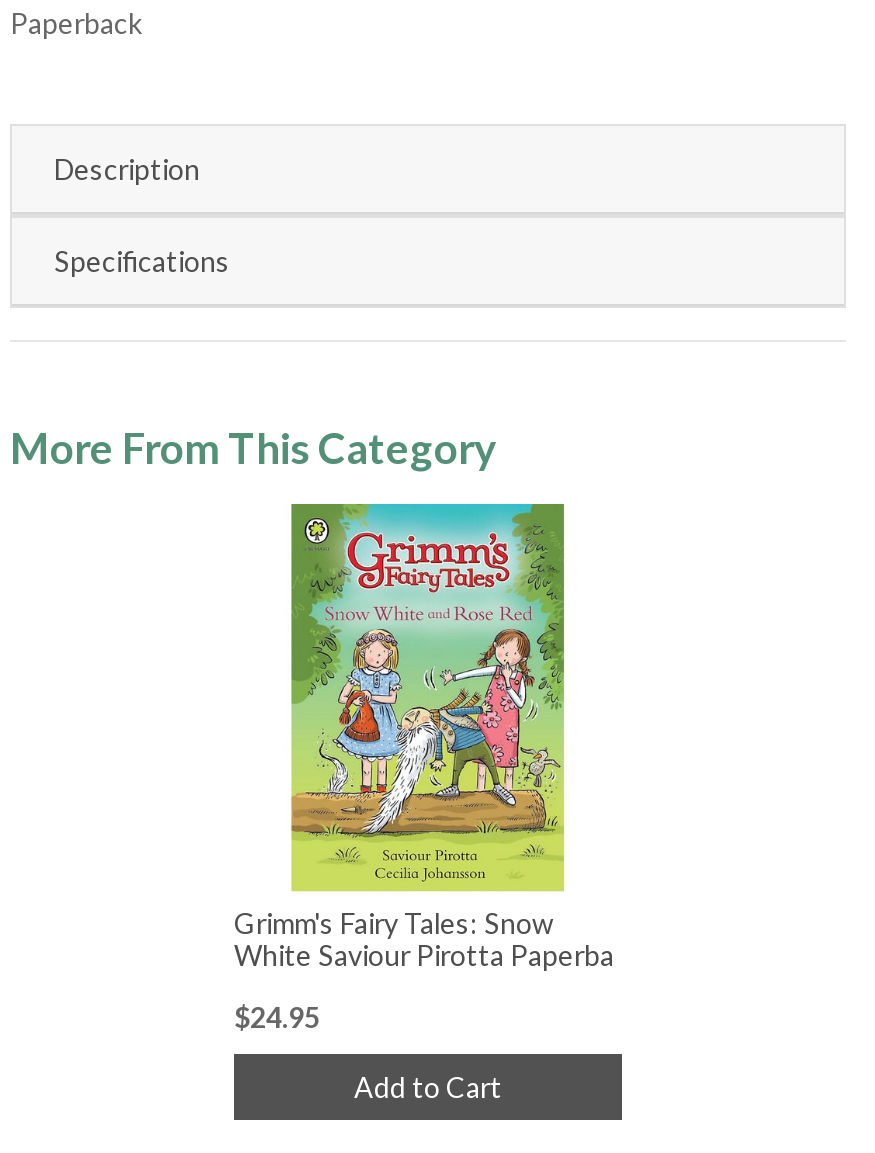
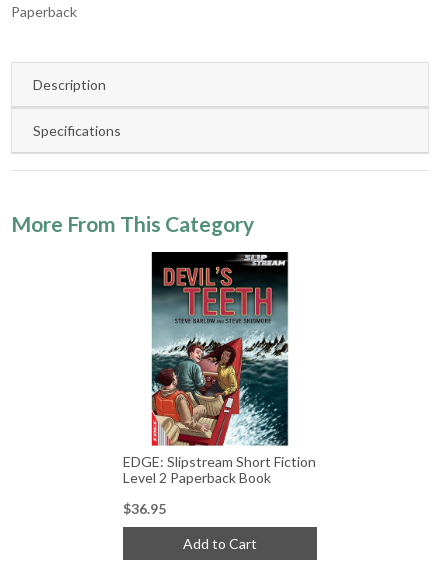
- [image]
- Grimm's Fairy Tales: Snow
- White Saviour Pirotta Paperba
+ [image]
+ EDGE: Slipstream Short Fiction
+ Level 2 Paperback Book

- $24.95
+ $36.95
